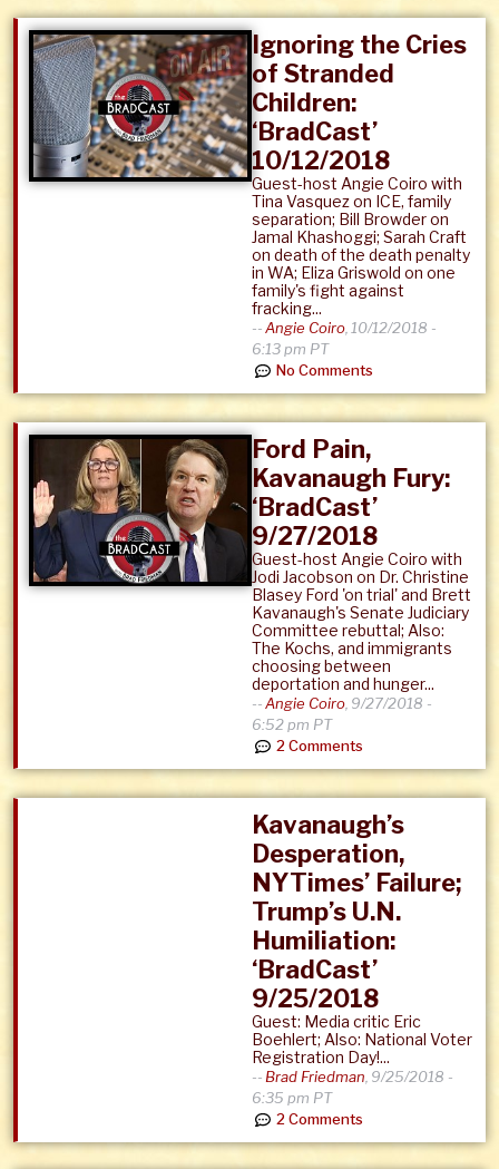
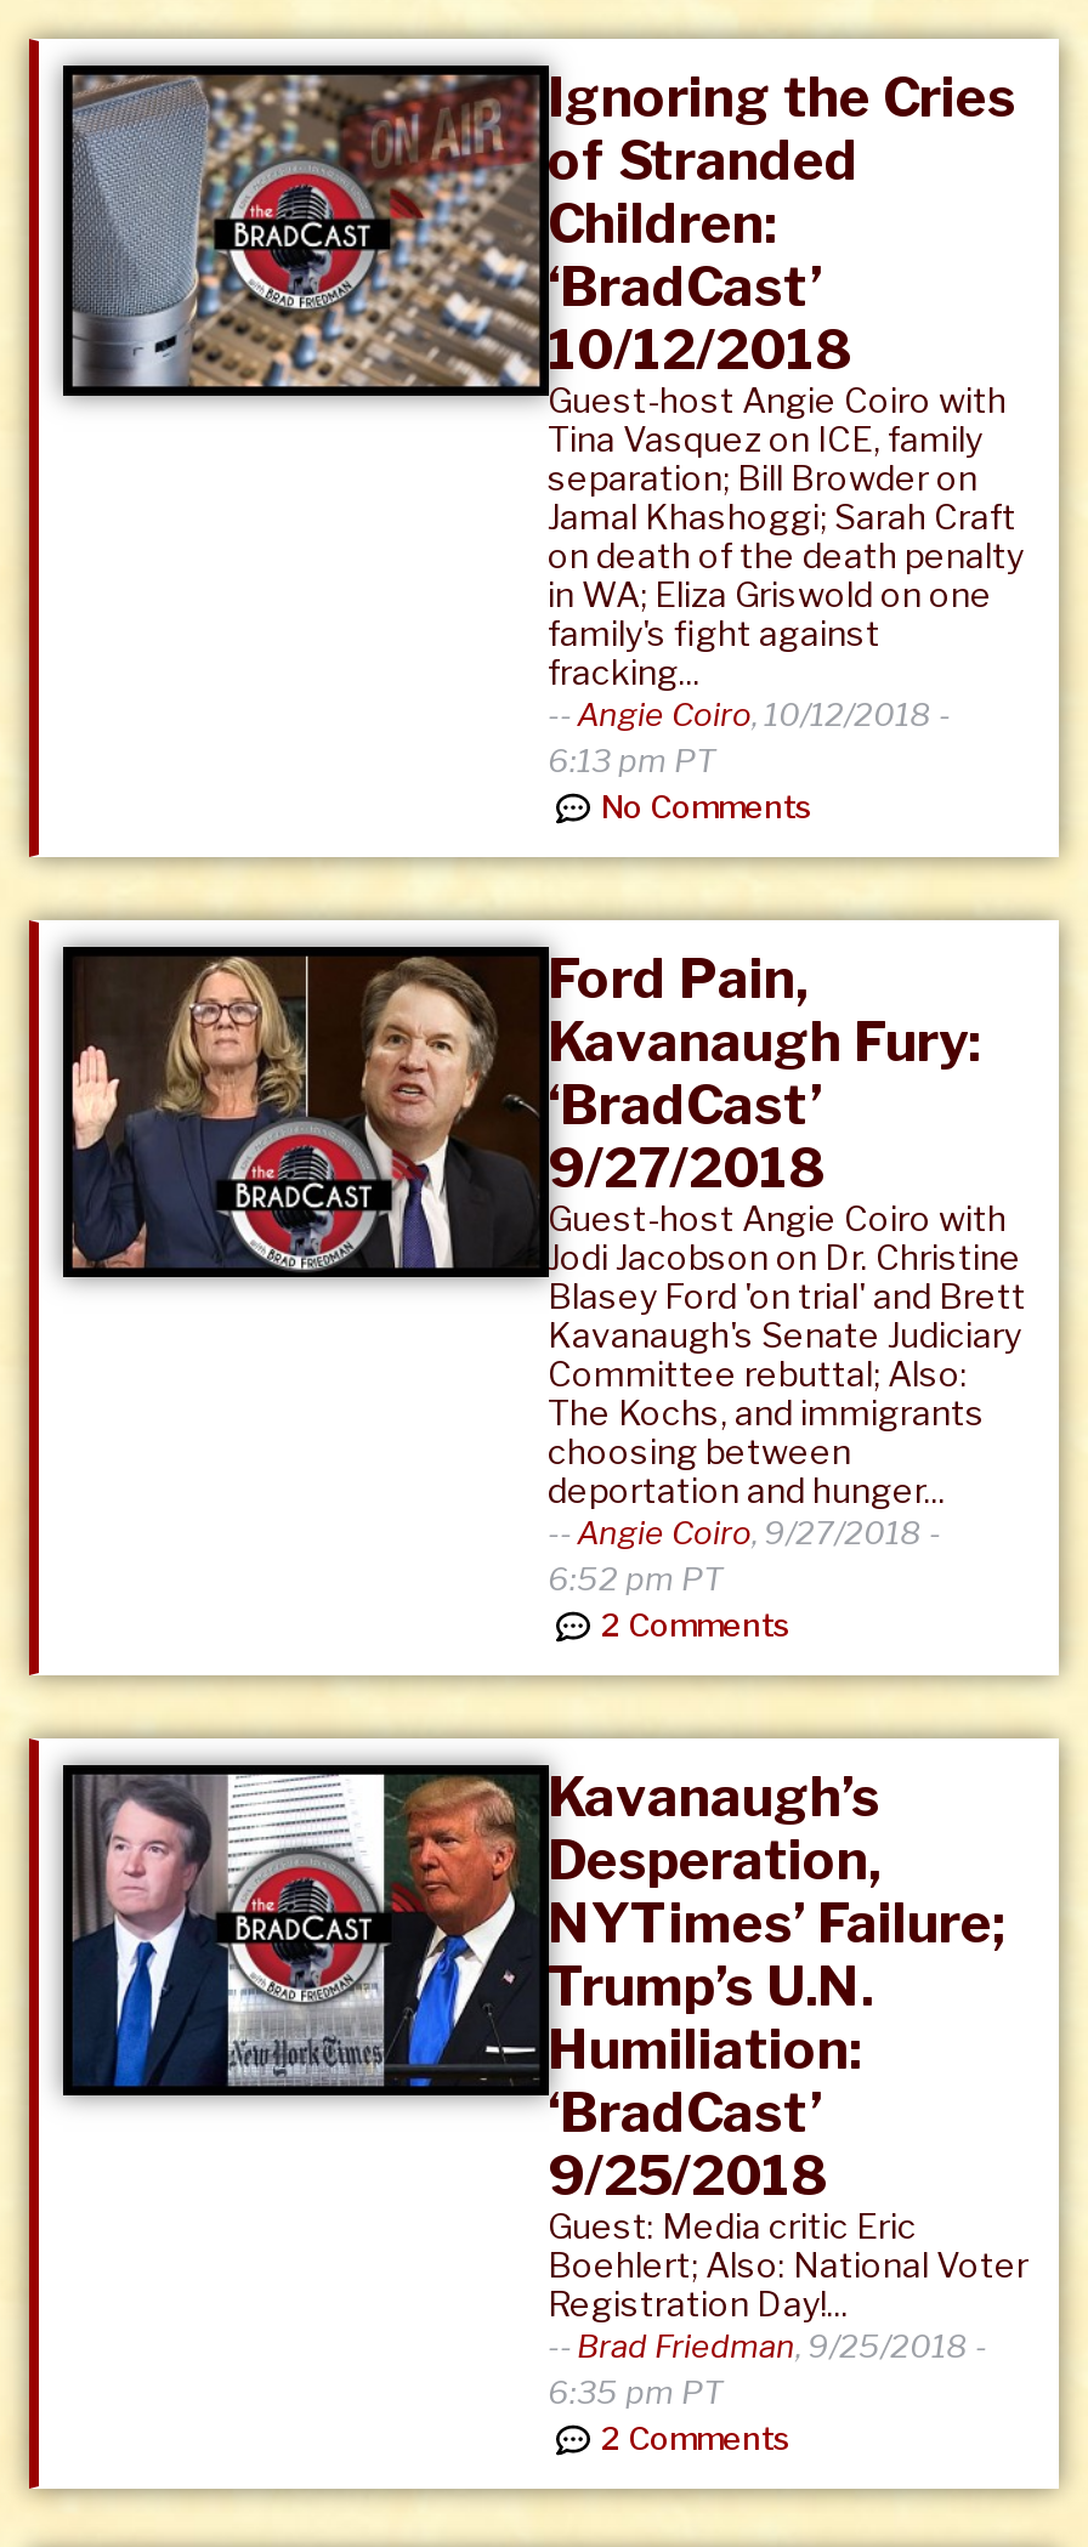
+ [image]
